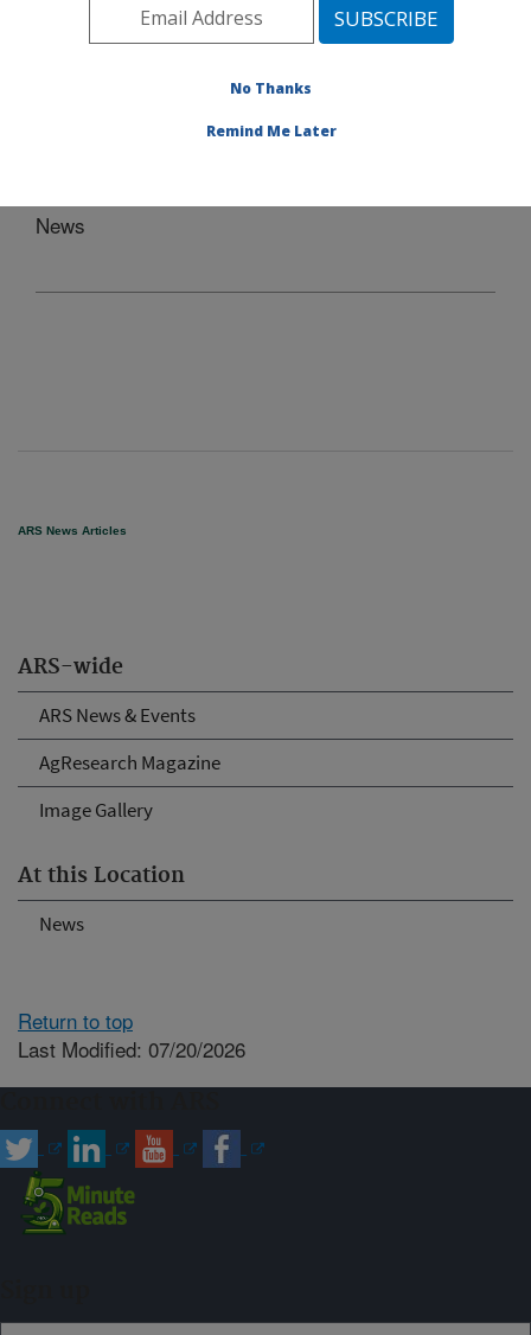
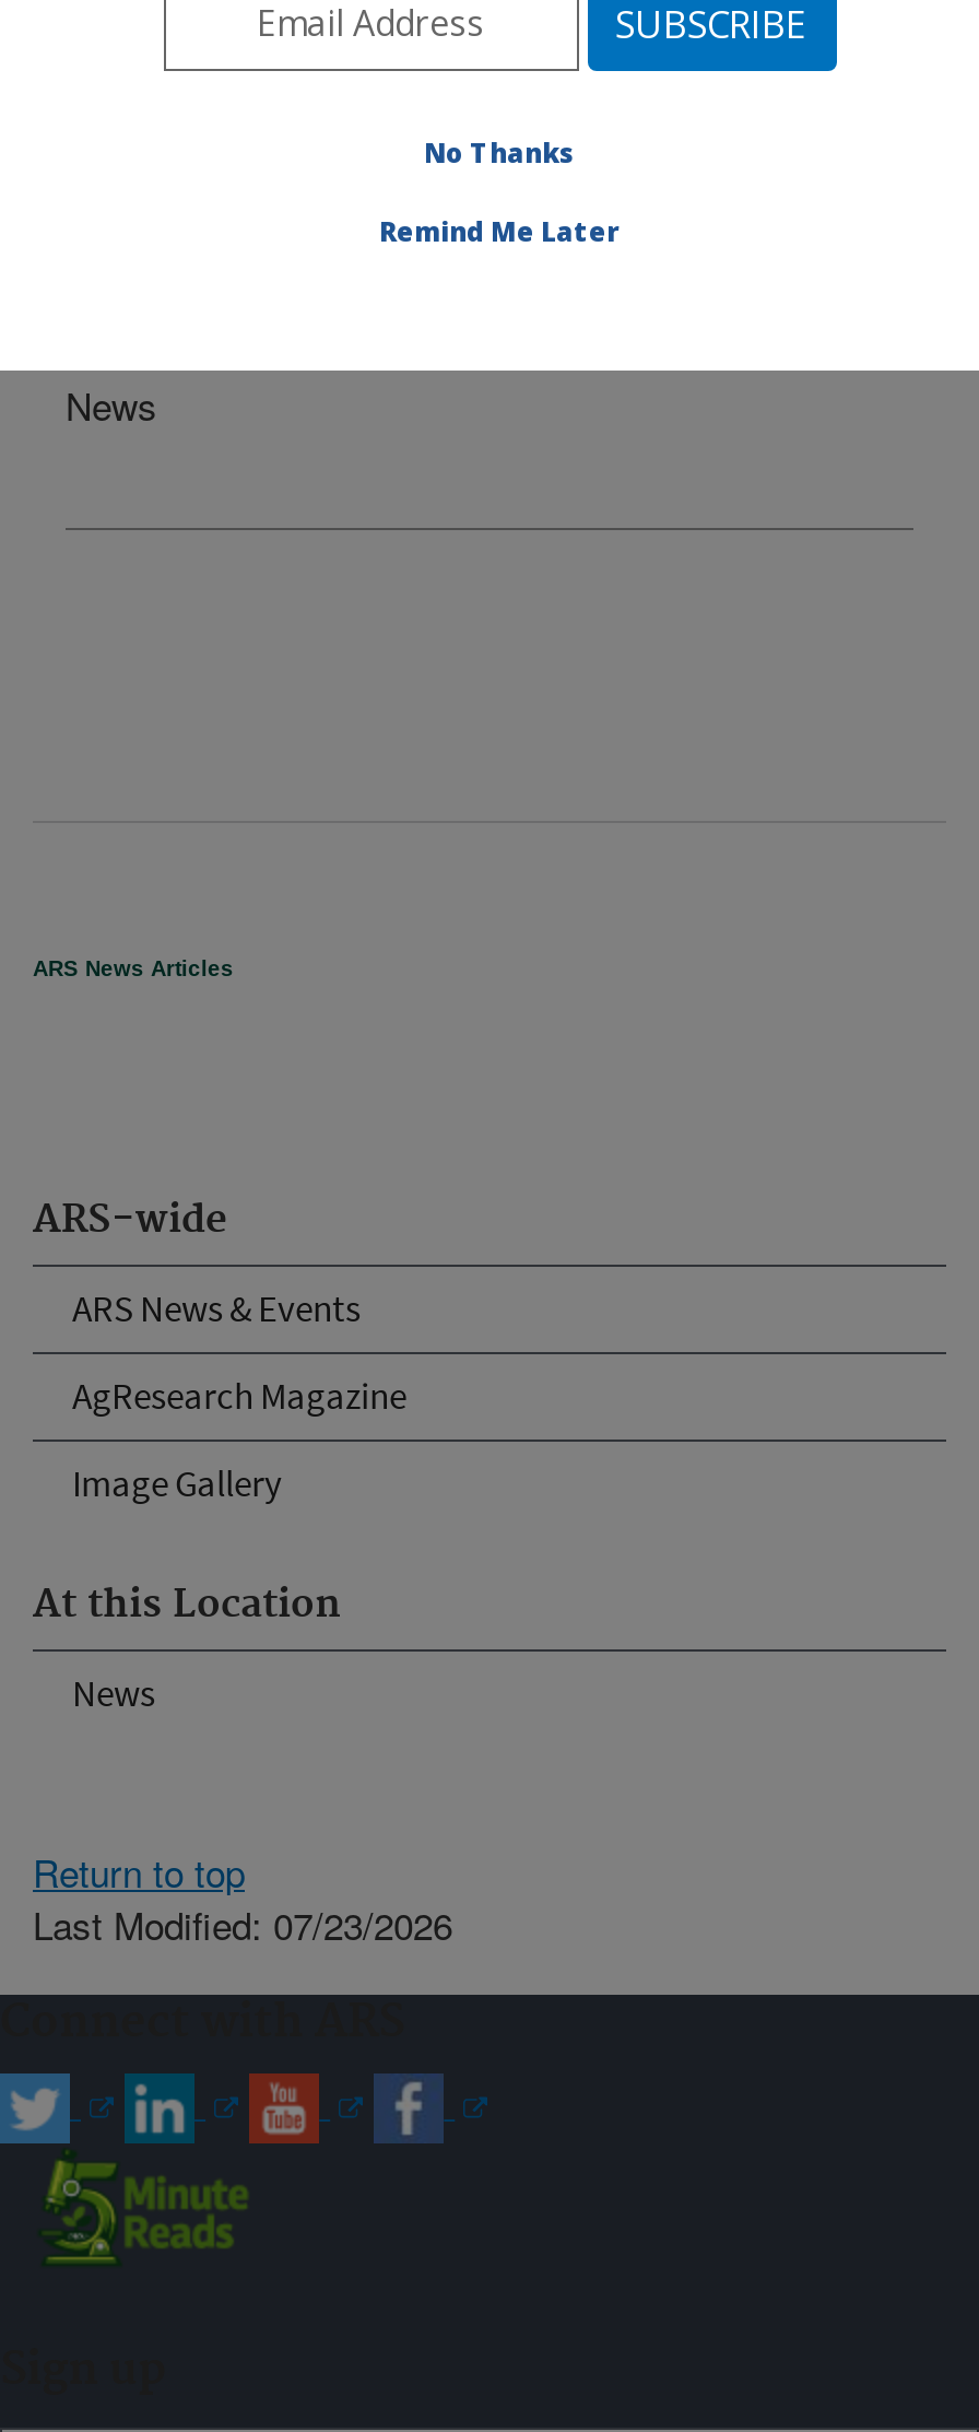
- Last Modified: 07/20/2026
+ Last Modified: 07/23/2026
